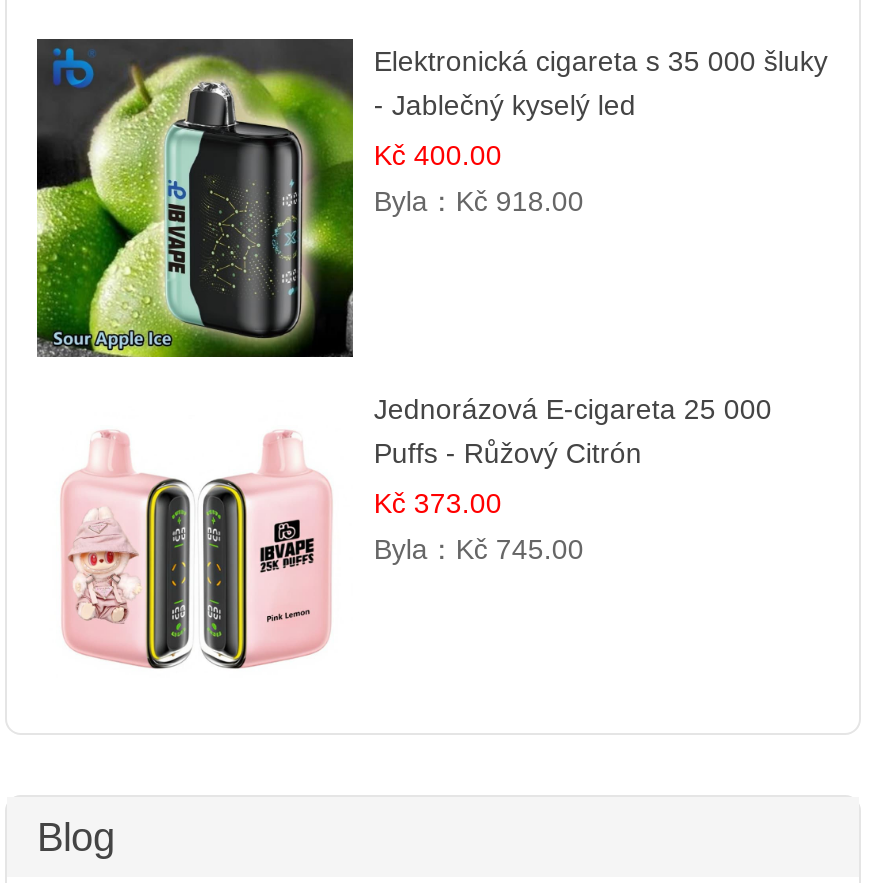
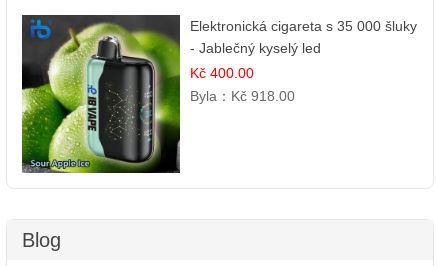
- [image]
- Jednorázová E-cigareta 25 000
- Puffs - Růžový Citrón
- Kč 373.00
- Byla：Kč 745.00
